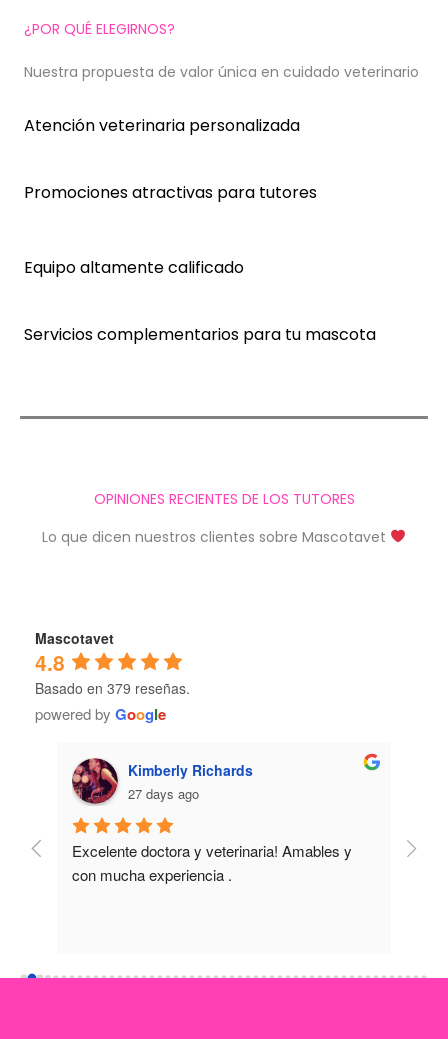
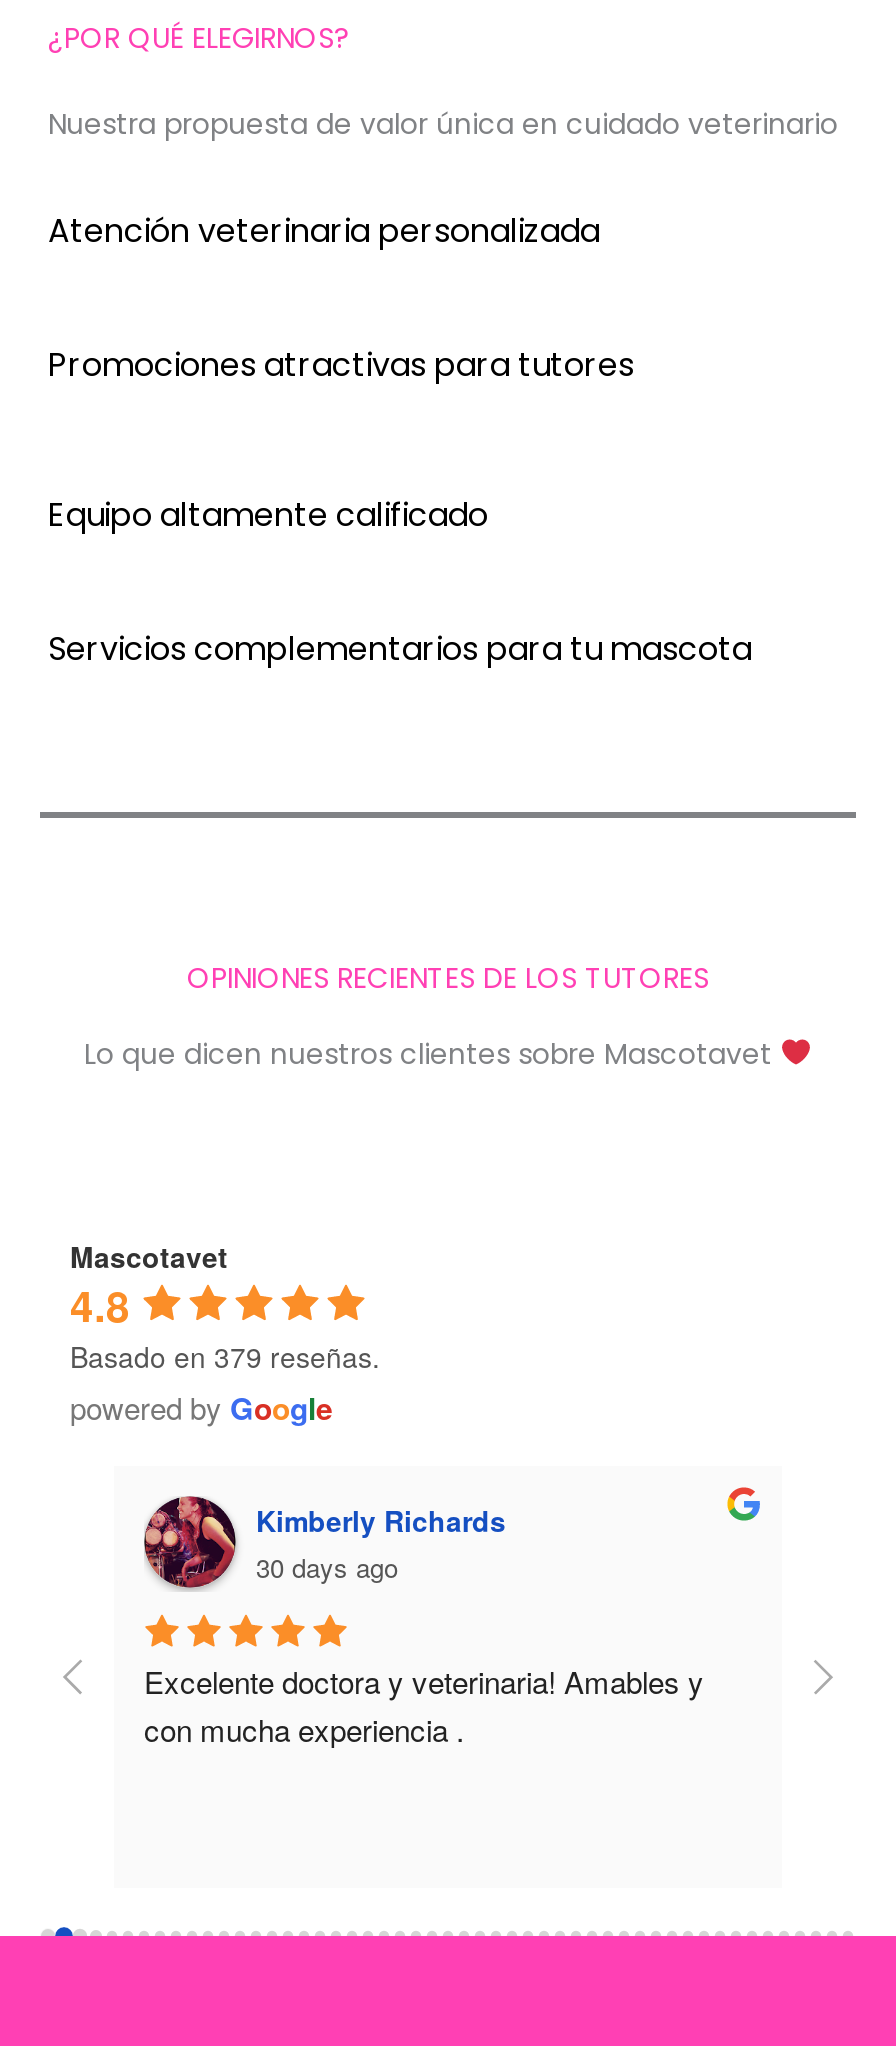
- 27 days ago
+ 30 days ago
